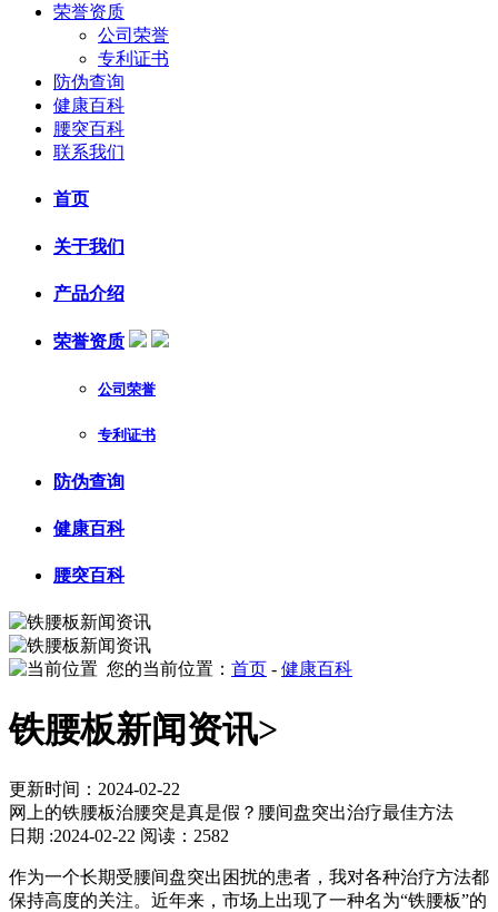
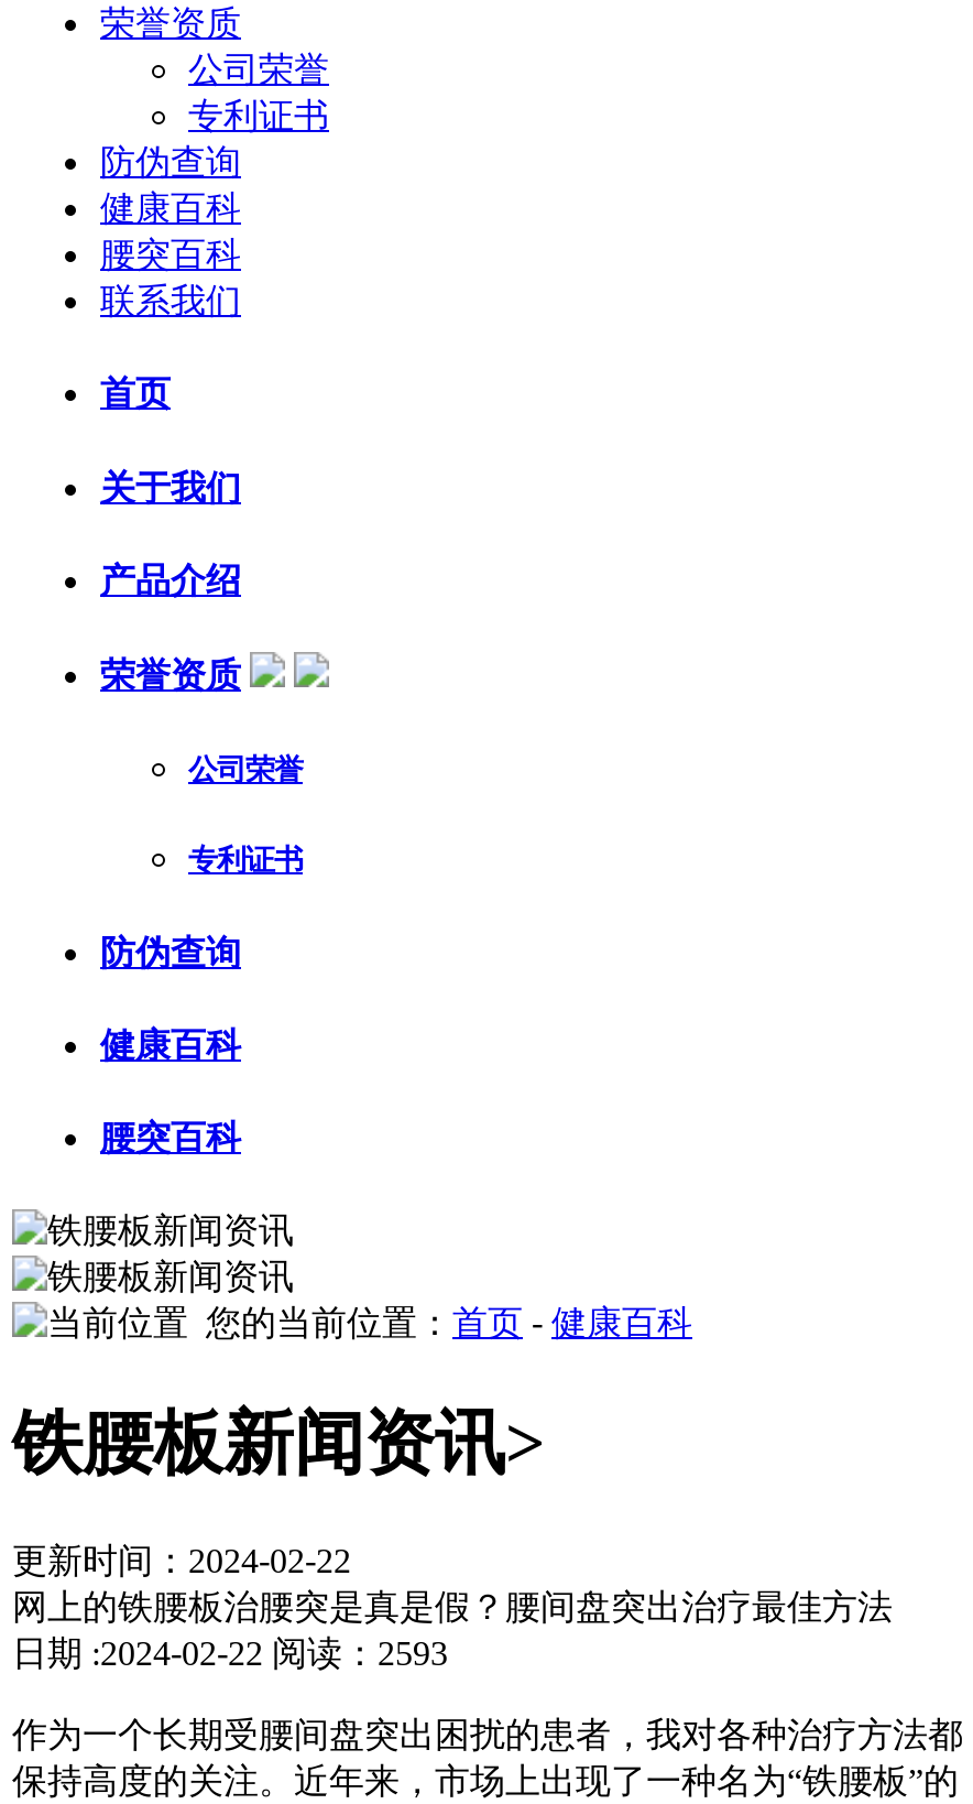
- 日期 :2024-02-22 阅读：2582
+ 日期 :2024-02-22 阅读：2593
